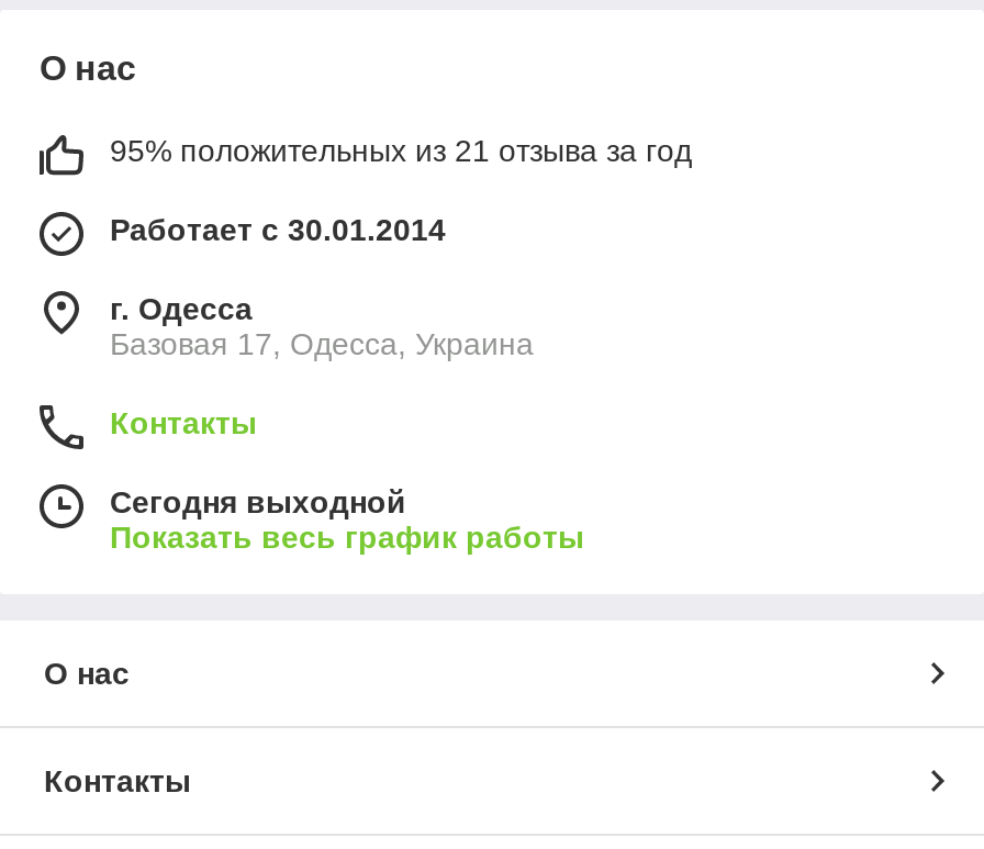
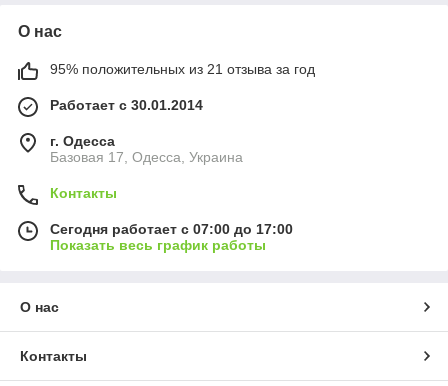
- Сегодня выходной
+ Сегодня работает с 07:00 до 17:00
